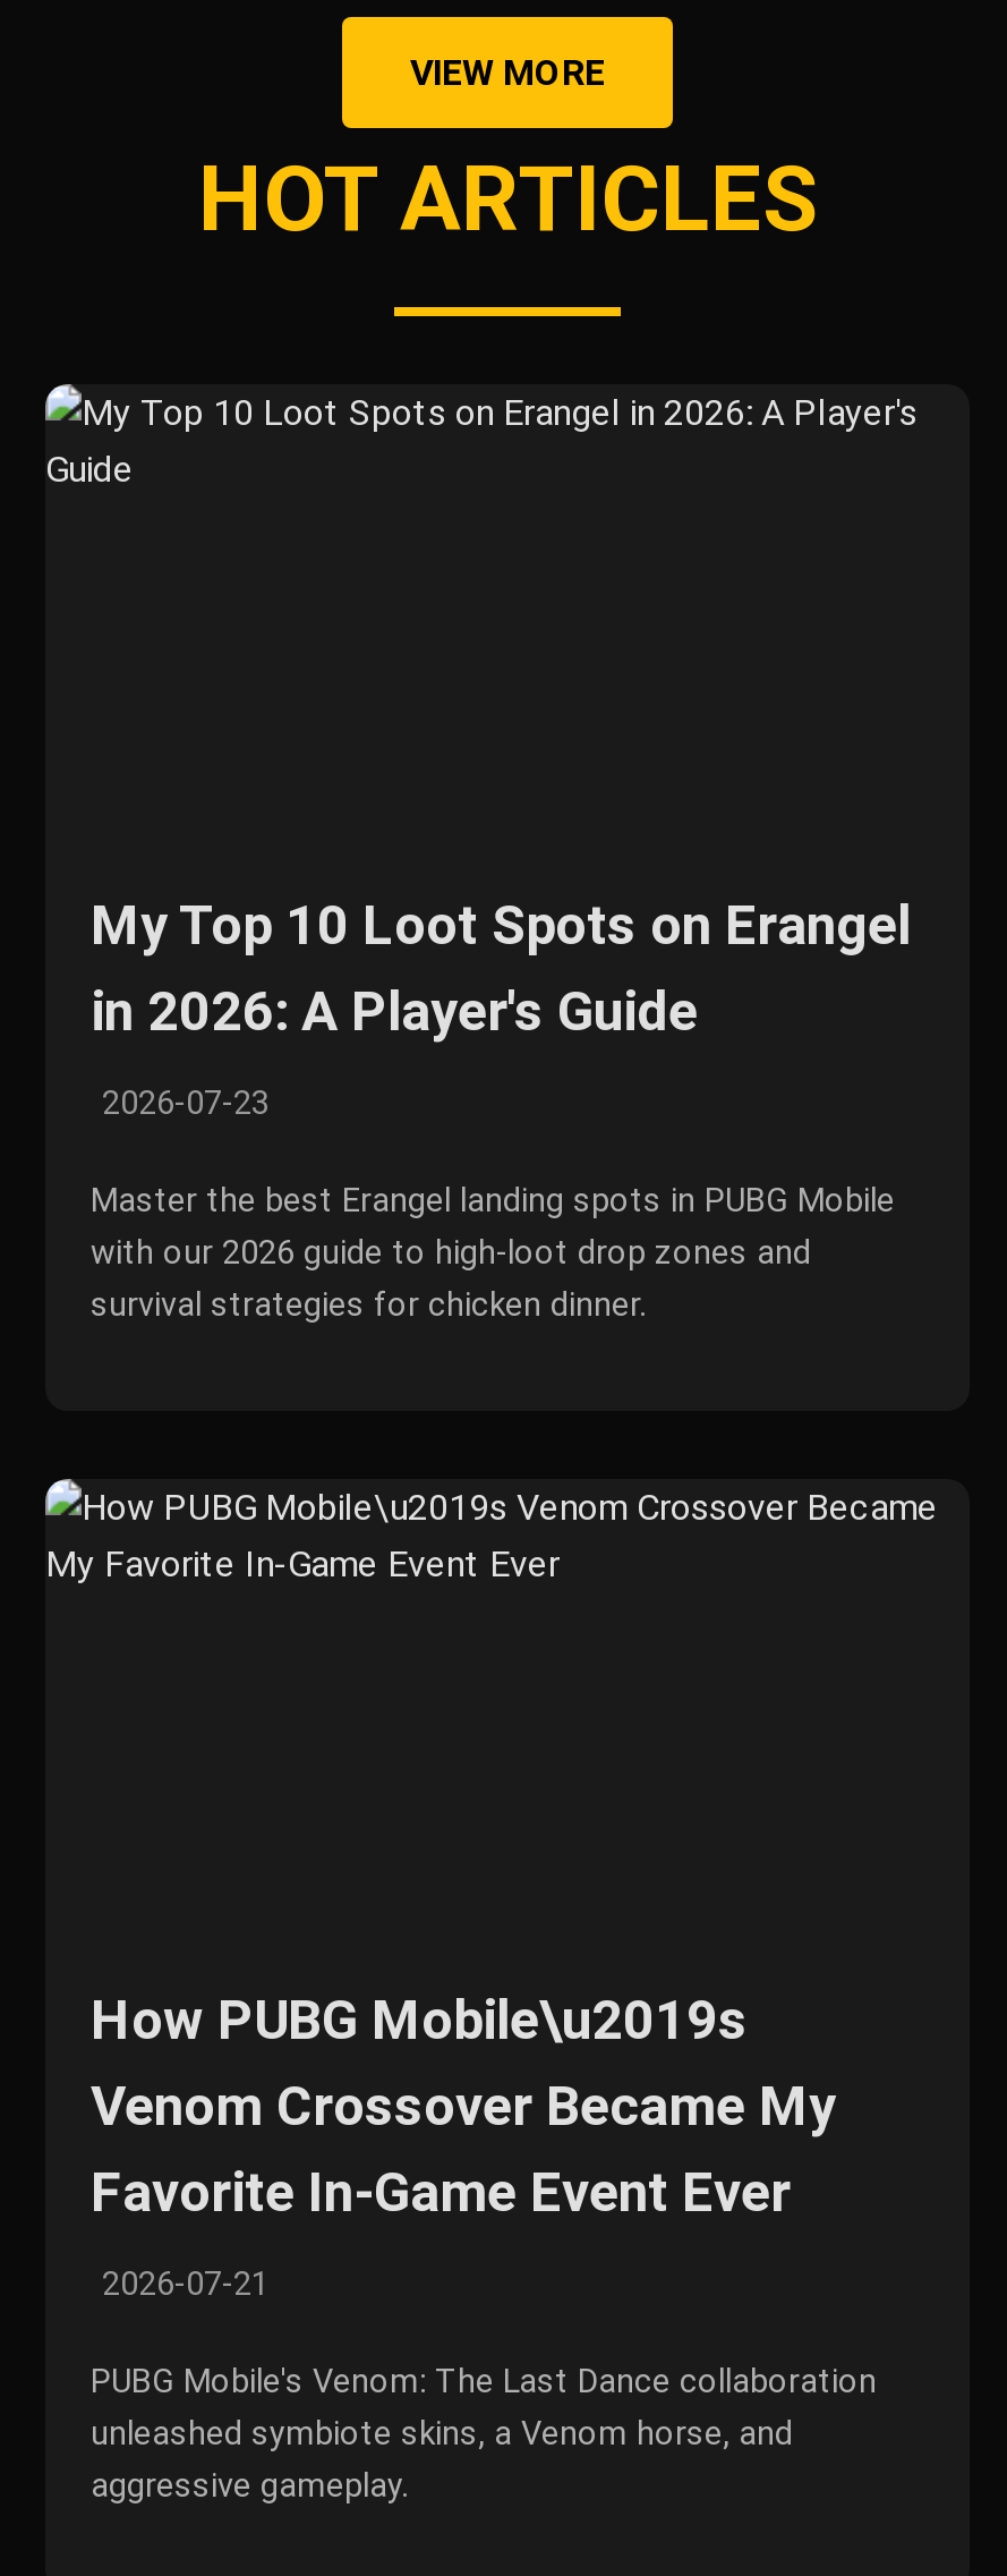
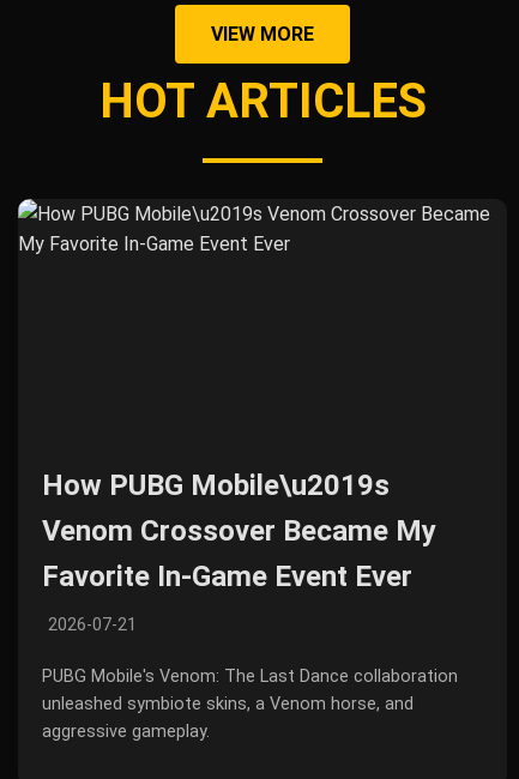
- My Top 10 Loot Spots on Erangel
- in 2026: A Player's Guide
- 2026-07-23
- Master the best Erangel landing spots in PUBG Mobile
- with our 2026 guide to high-loot drop zones and
- survival strategies for chicken dinner.
